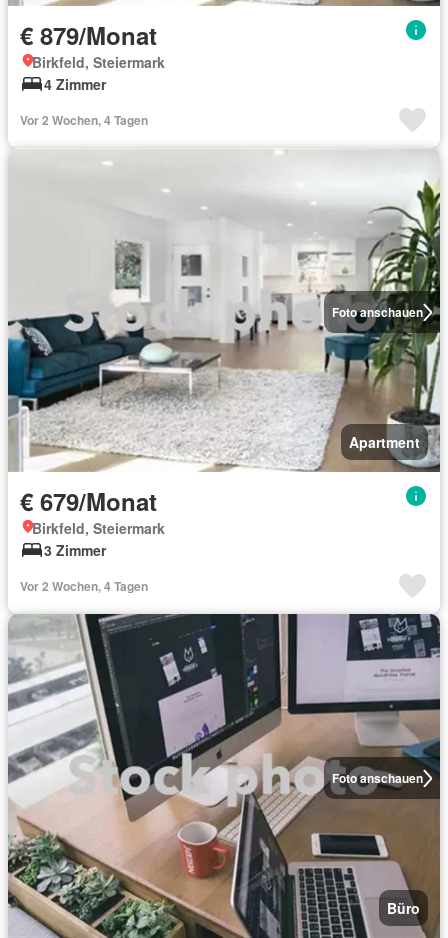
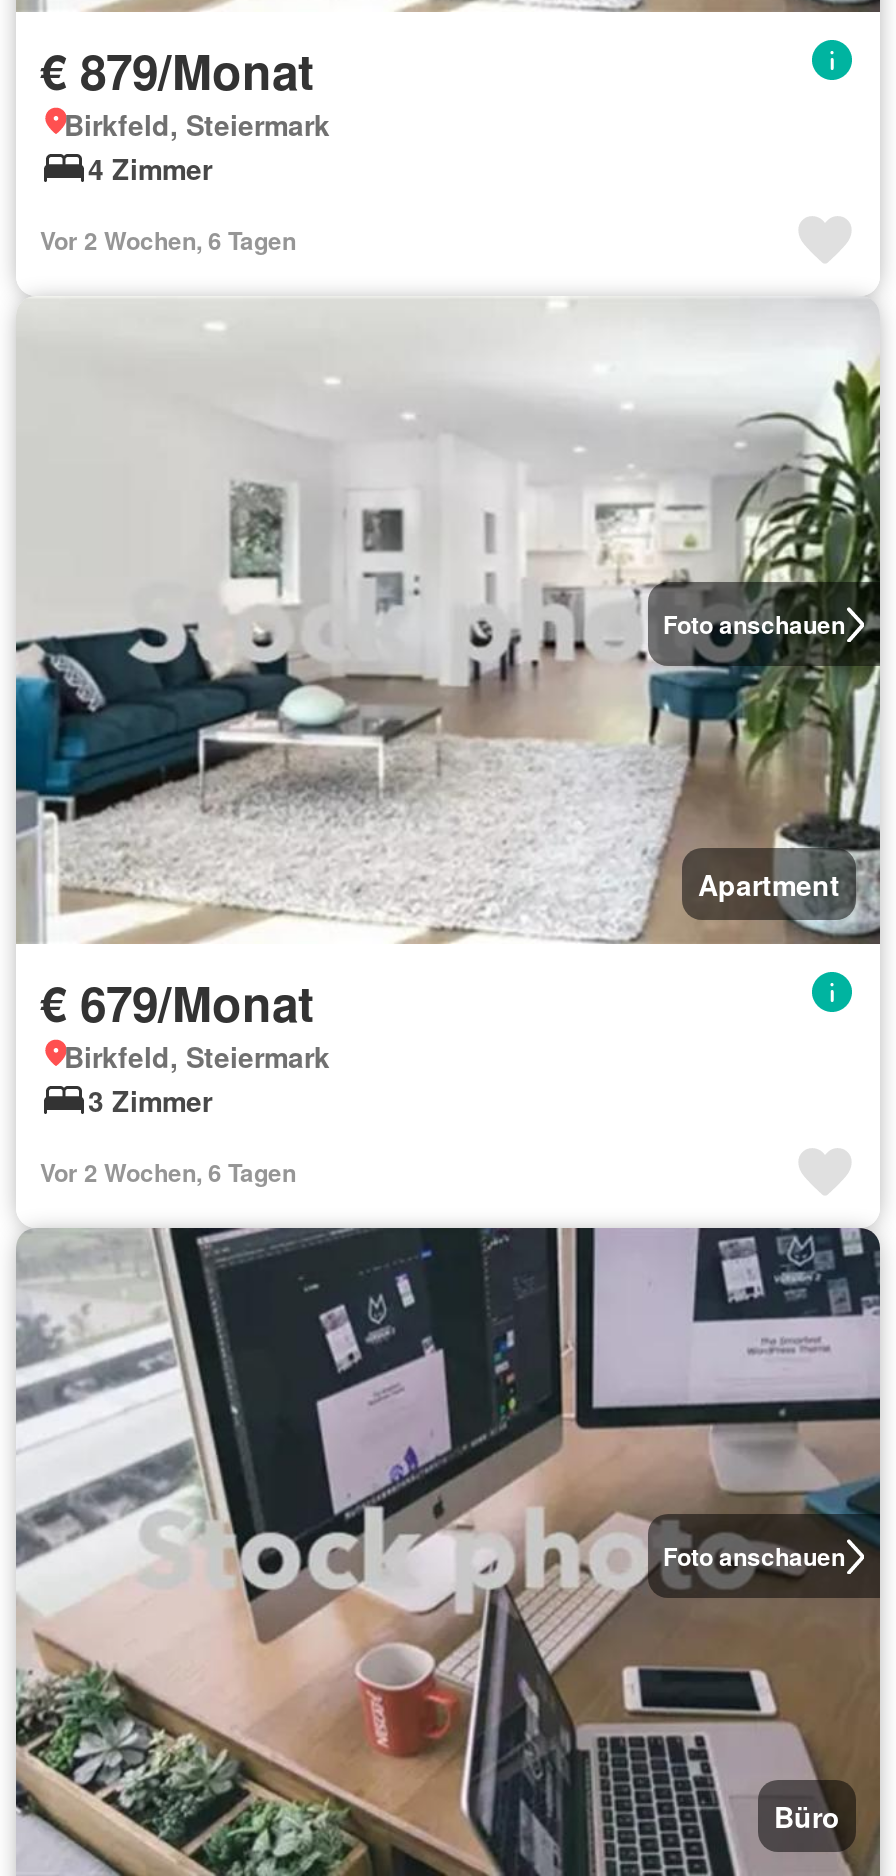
- Vor 2 Wochen, 4 Tagen
+ Vor 2 Wochen, 6 Tagen

- Vor 2 Wochen, 4 Tagen
+ Vor 2 Wochen, 6 Tagen
